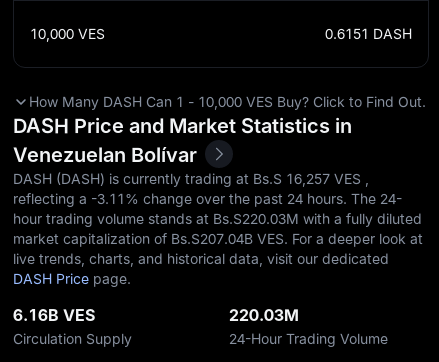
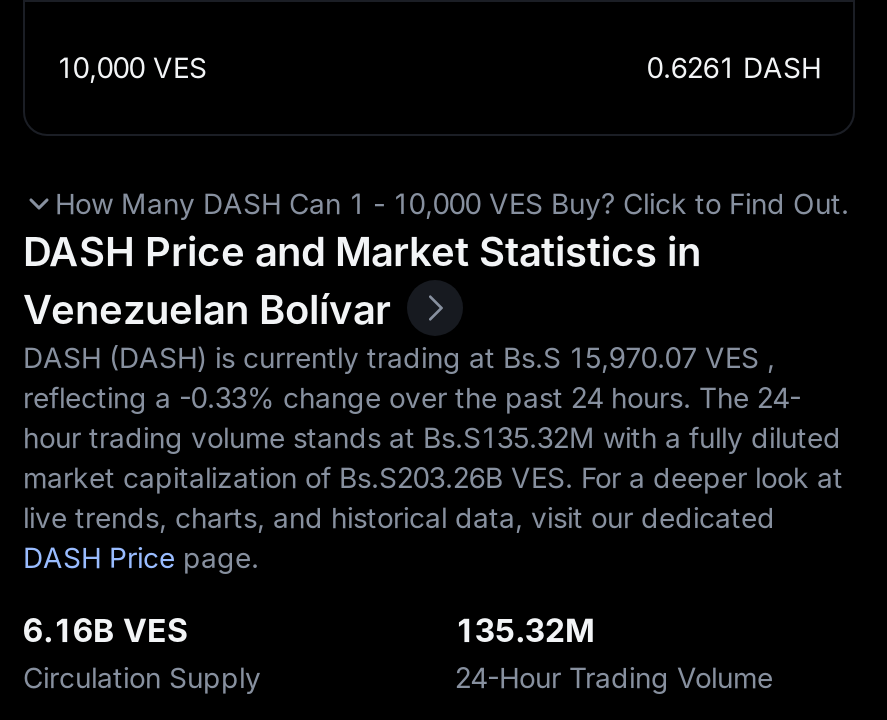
- 0.6151 DASH
+ 0.6261 DASH

- DASH (DASH) is currently trading at Bs.S 16,257 VES ,
+ DASH (DASH) is currently trading at Bs.S 15,970.07 VES ,

- reflecting a -3.11% change over the past 24 hours. The 24-
+ reflecting a -0.33% change over the past 24 hours. The 24-

- hour trading volume stands at Bs.S220.03M with a fully diluted
+ hour trading volume stands at Bs.S135.32M with a fully diluted

- market capitalization of Bs.S207.04B VES. For a deeper look at
+ market capitalization of Bs.S203.26B VES. For a deeper look at

- 220.03M
+ 135.32M
